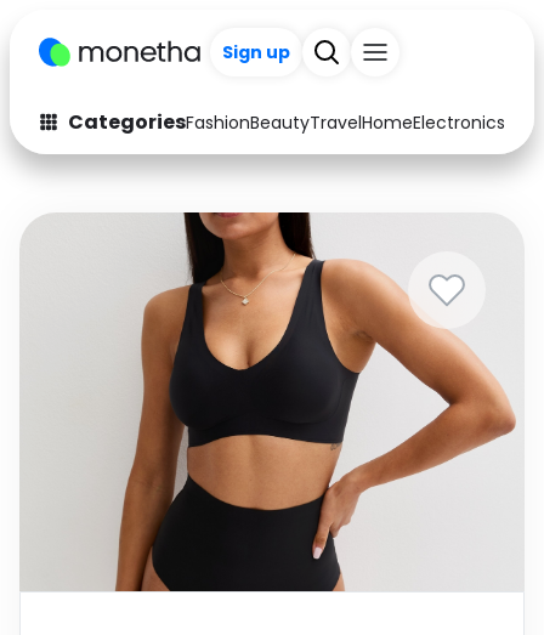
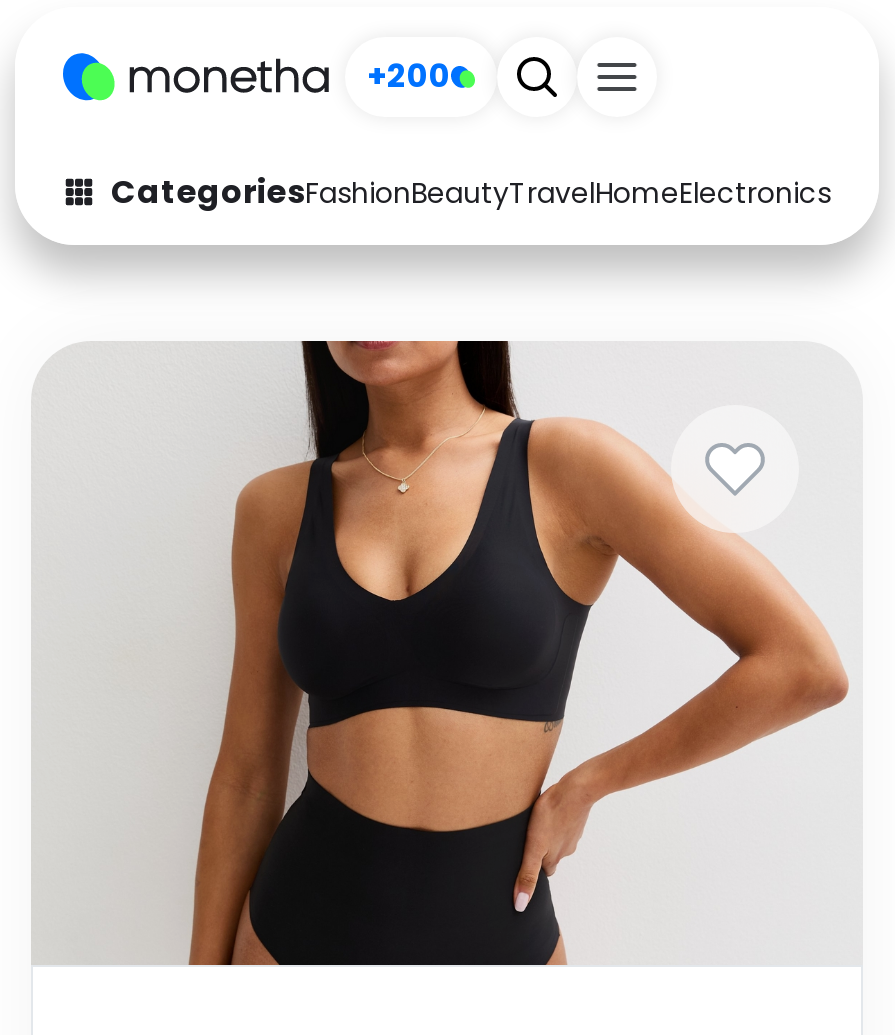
- Sign up
+ +200
